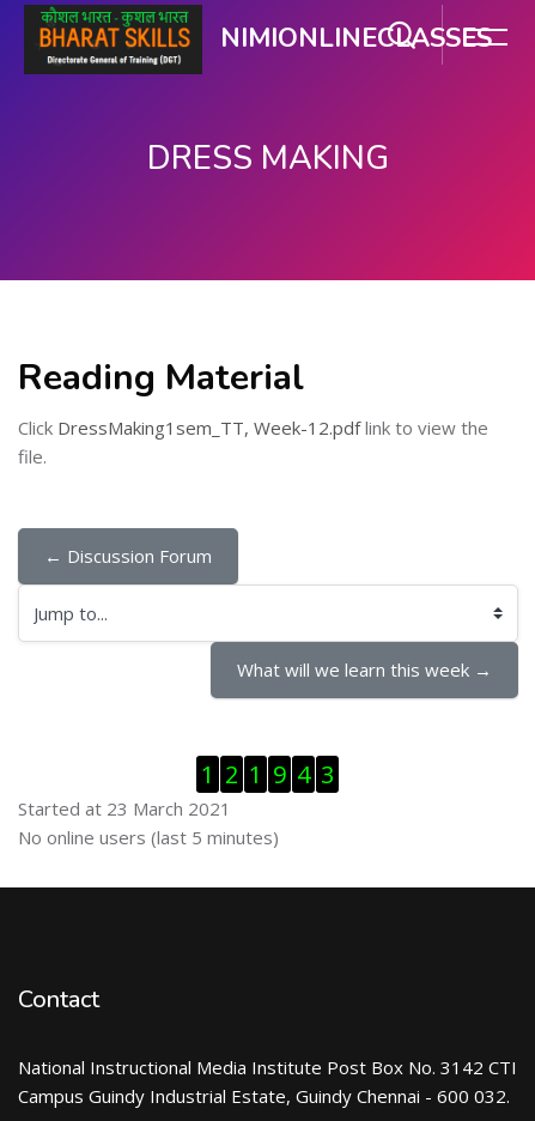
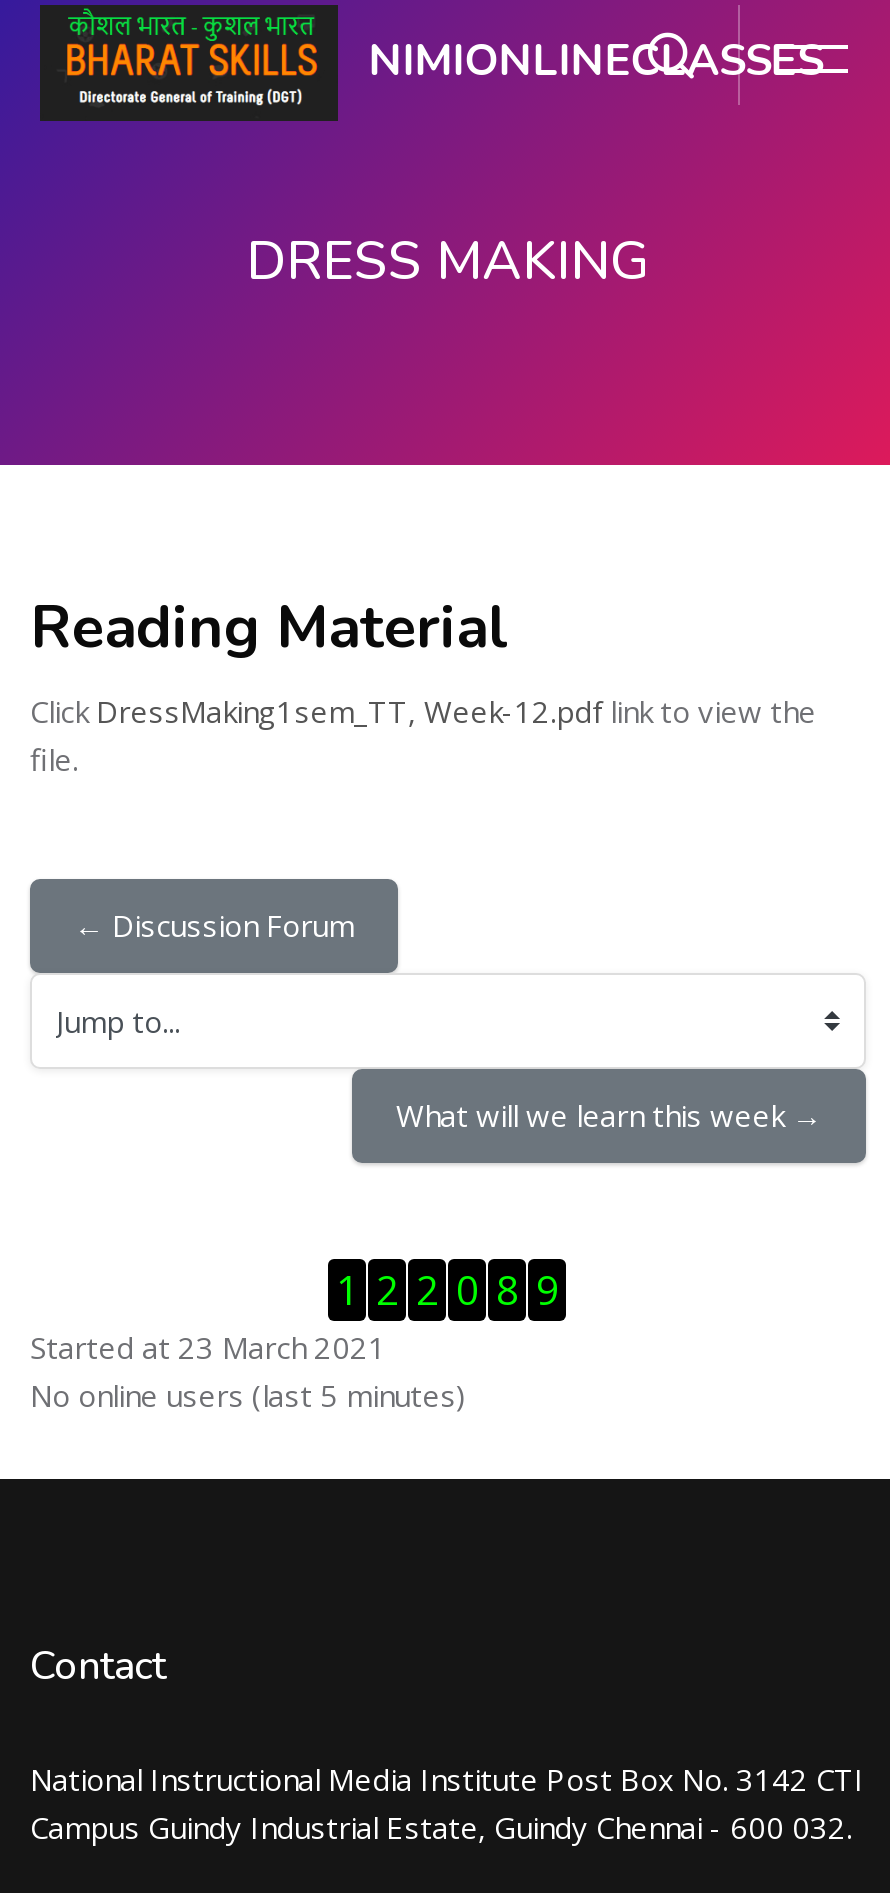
- 1 2 1 9 4 3
+ 1 2 2 0 8 9
